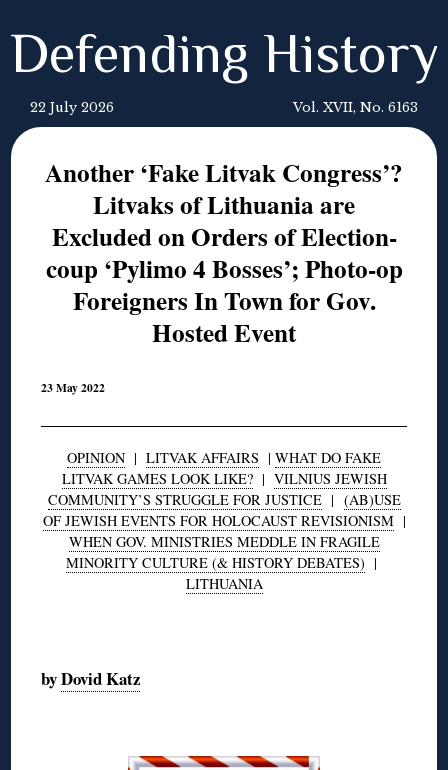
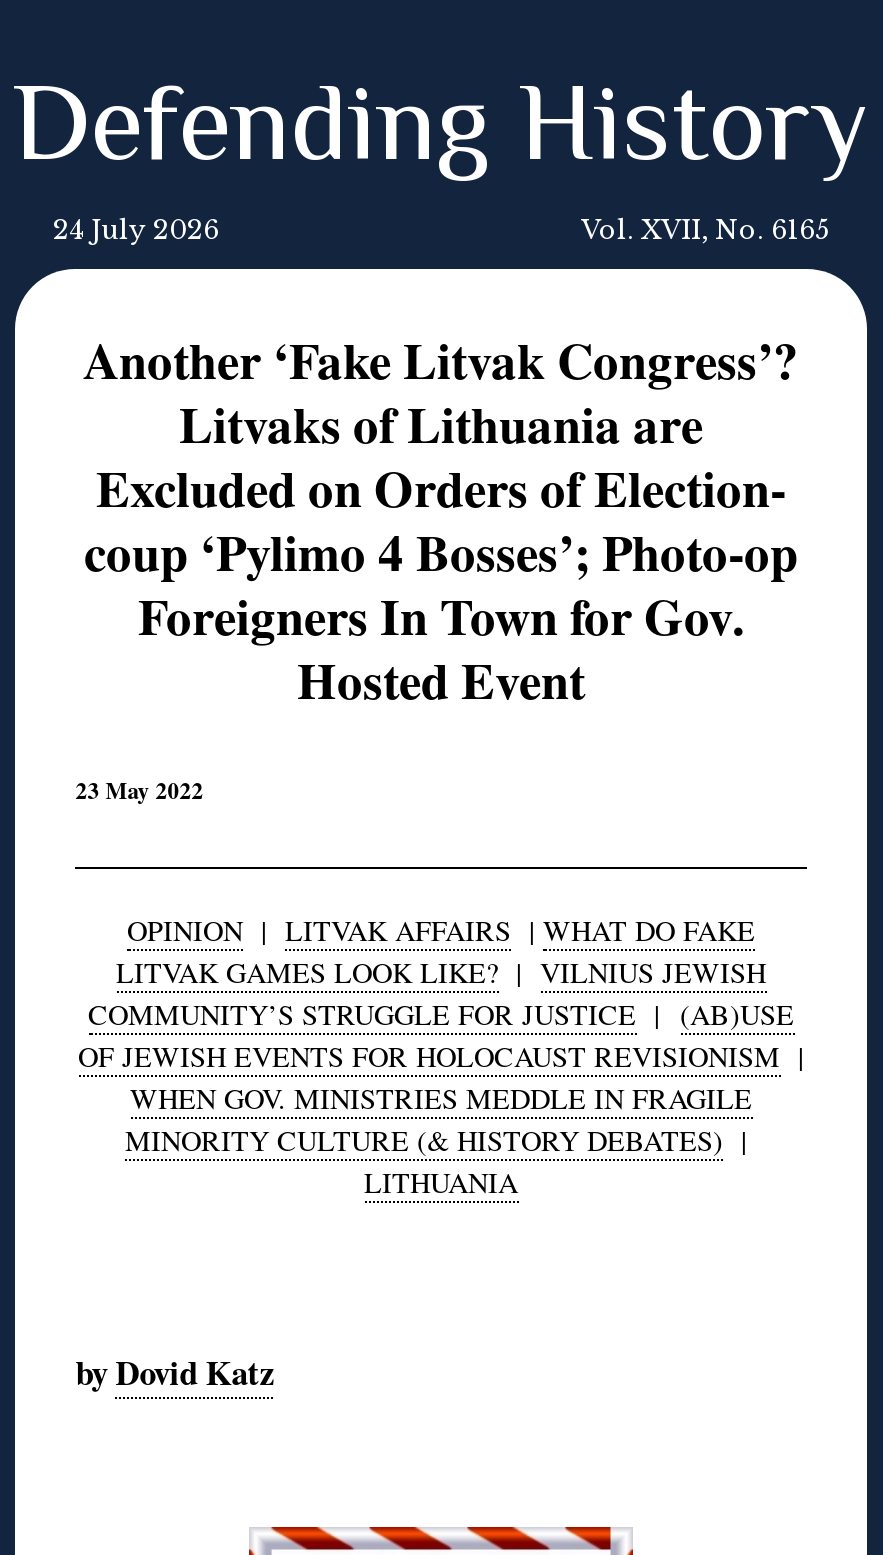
- 22 July 2026
+ 24 July 2026

- Vol. XVII, No. 6163
+ Vol. XVII, No. 6165
